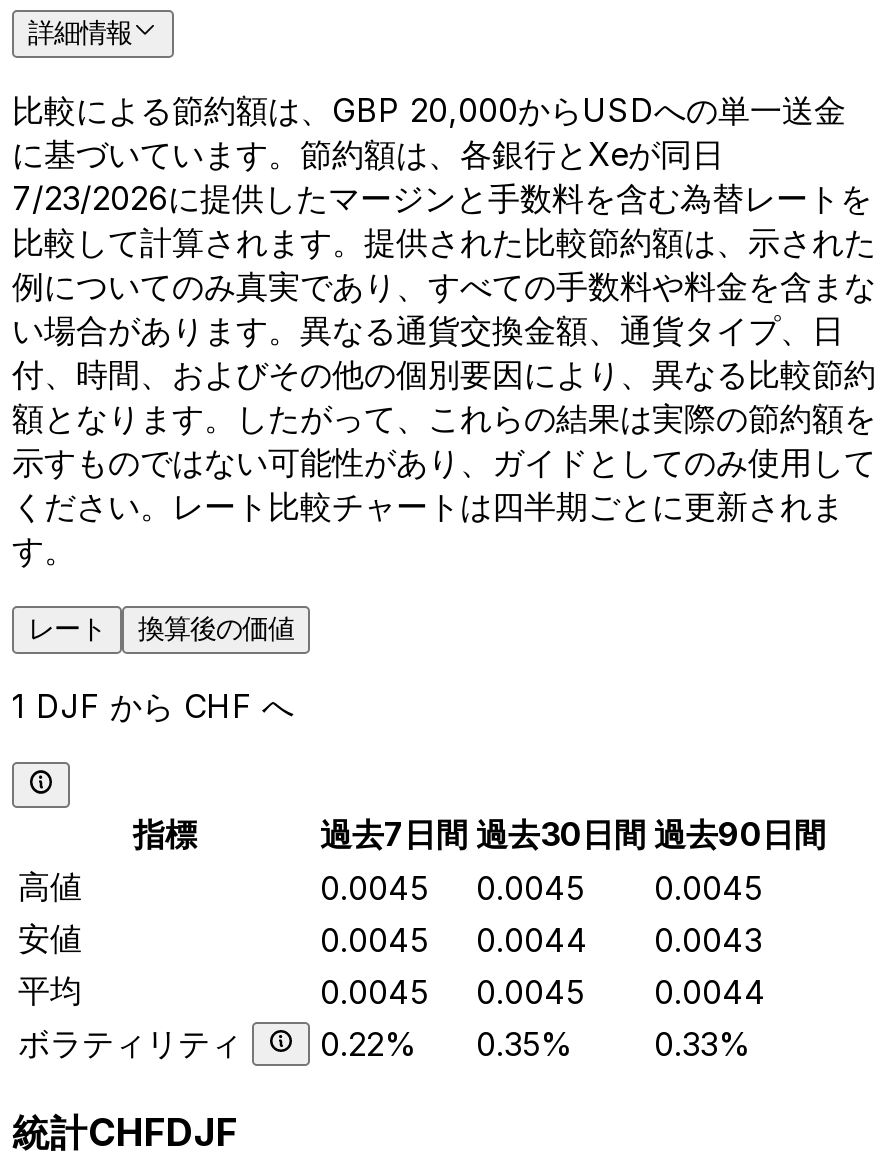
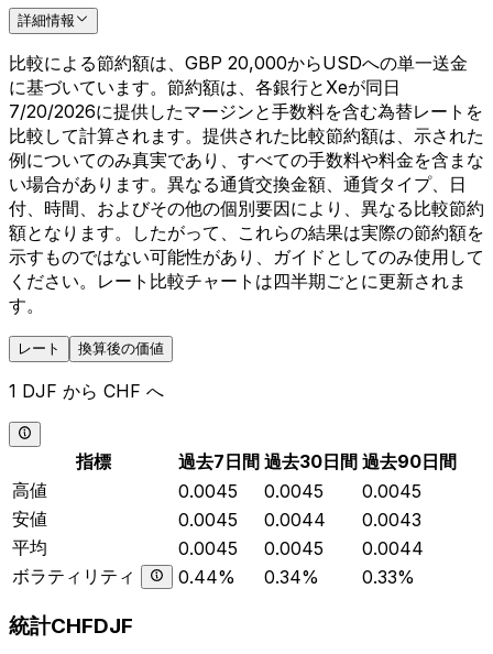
- 7/23/2026に提供したマージンと手数料を含む為替レートを
+ 7/20/2026に提供したマージンと手数料を含む為替レートを

- 0.22%
+ 0.44%

- 0.35%
+ 0.34%
